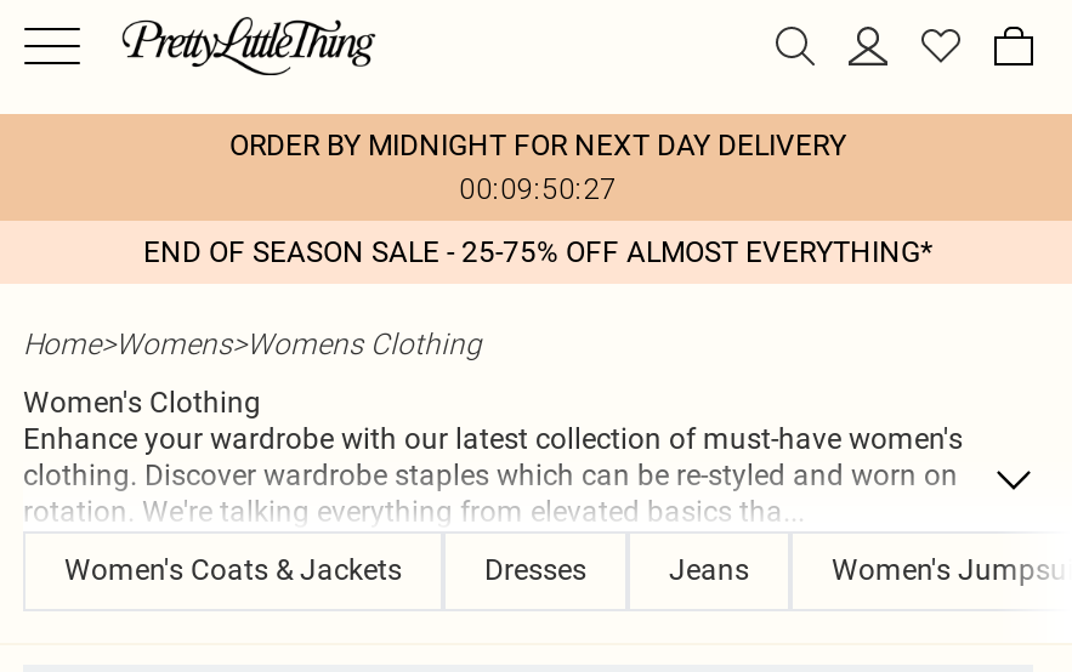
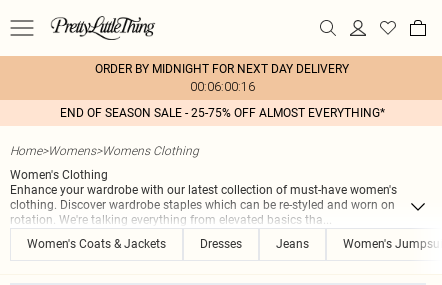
- 00:09:50:27
+ 00:06:00:16
